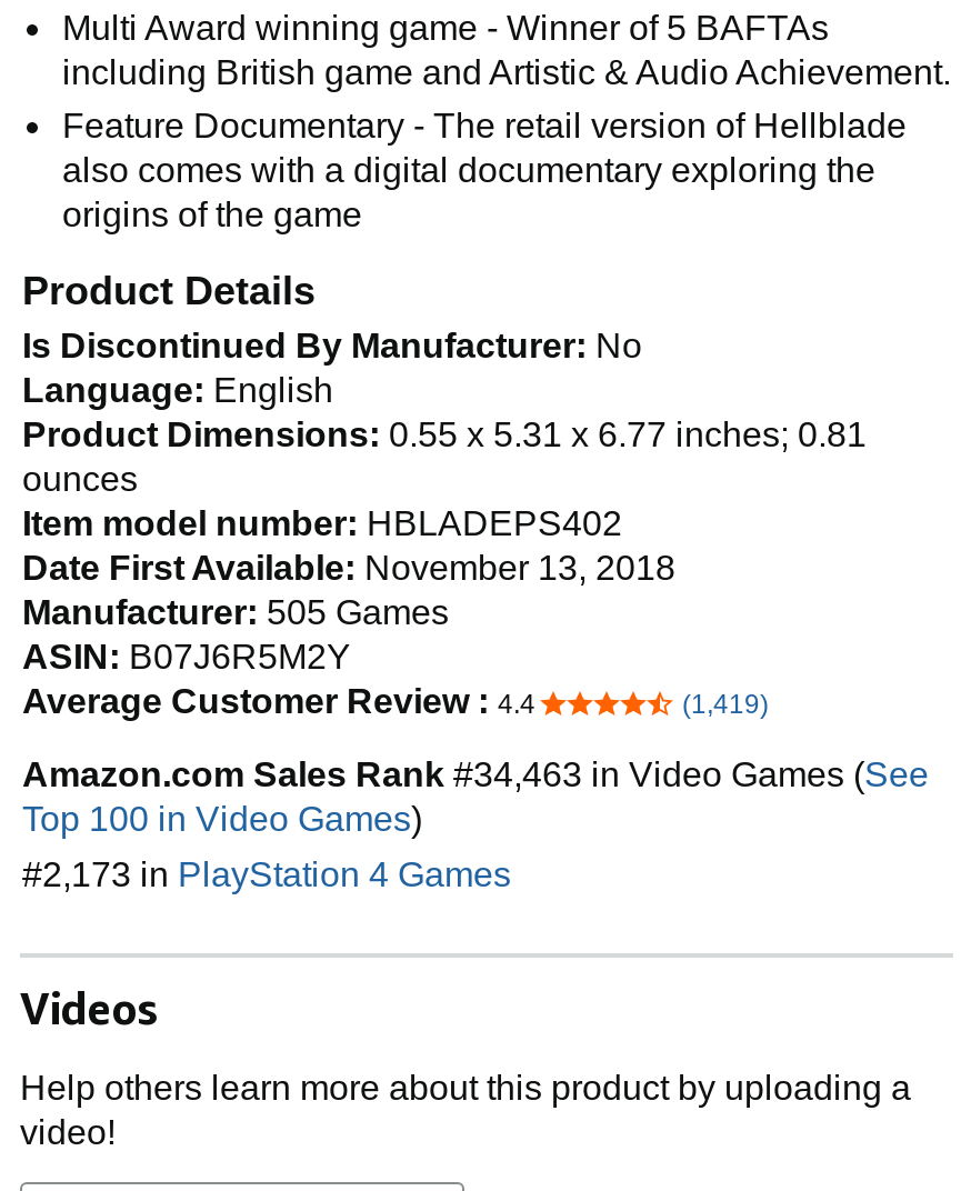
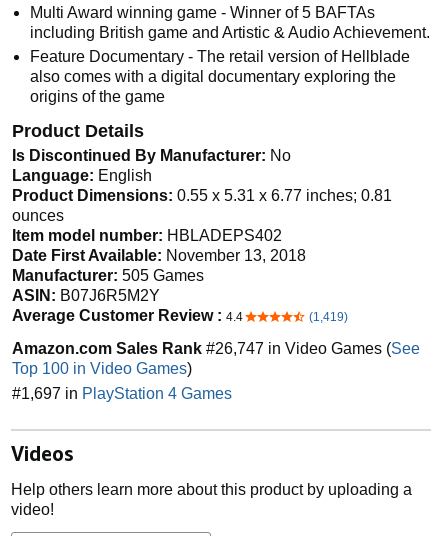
- Amazon.com Sales Rank #34,463 in Video Games (See
+ Amazon.com Sales Rank #26,747 in Video Games (See

- #2,173 in PlayStation 4 Games
+ #1,697 in PlayStation 4 Games
